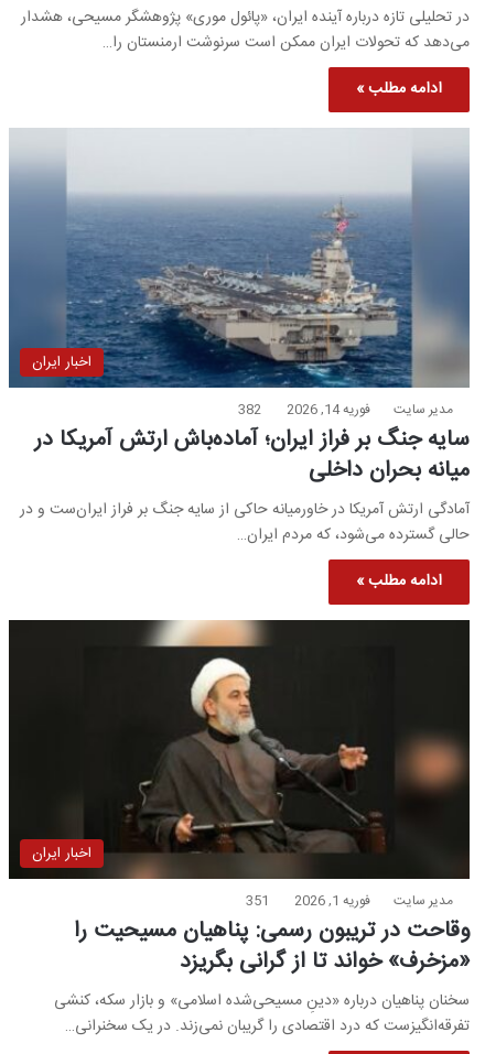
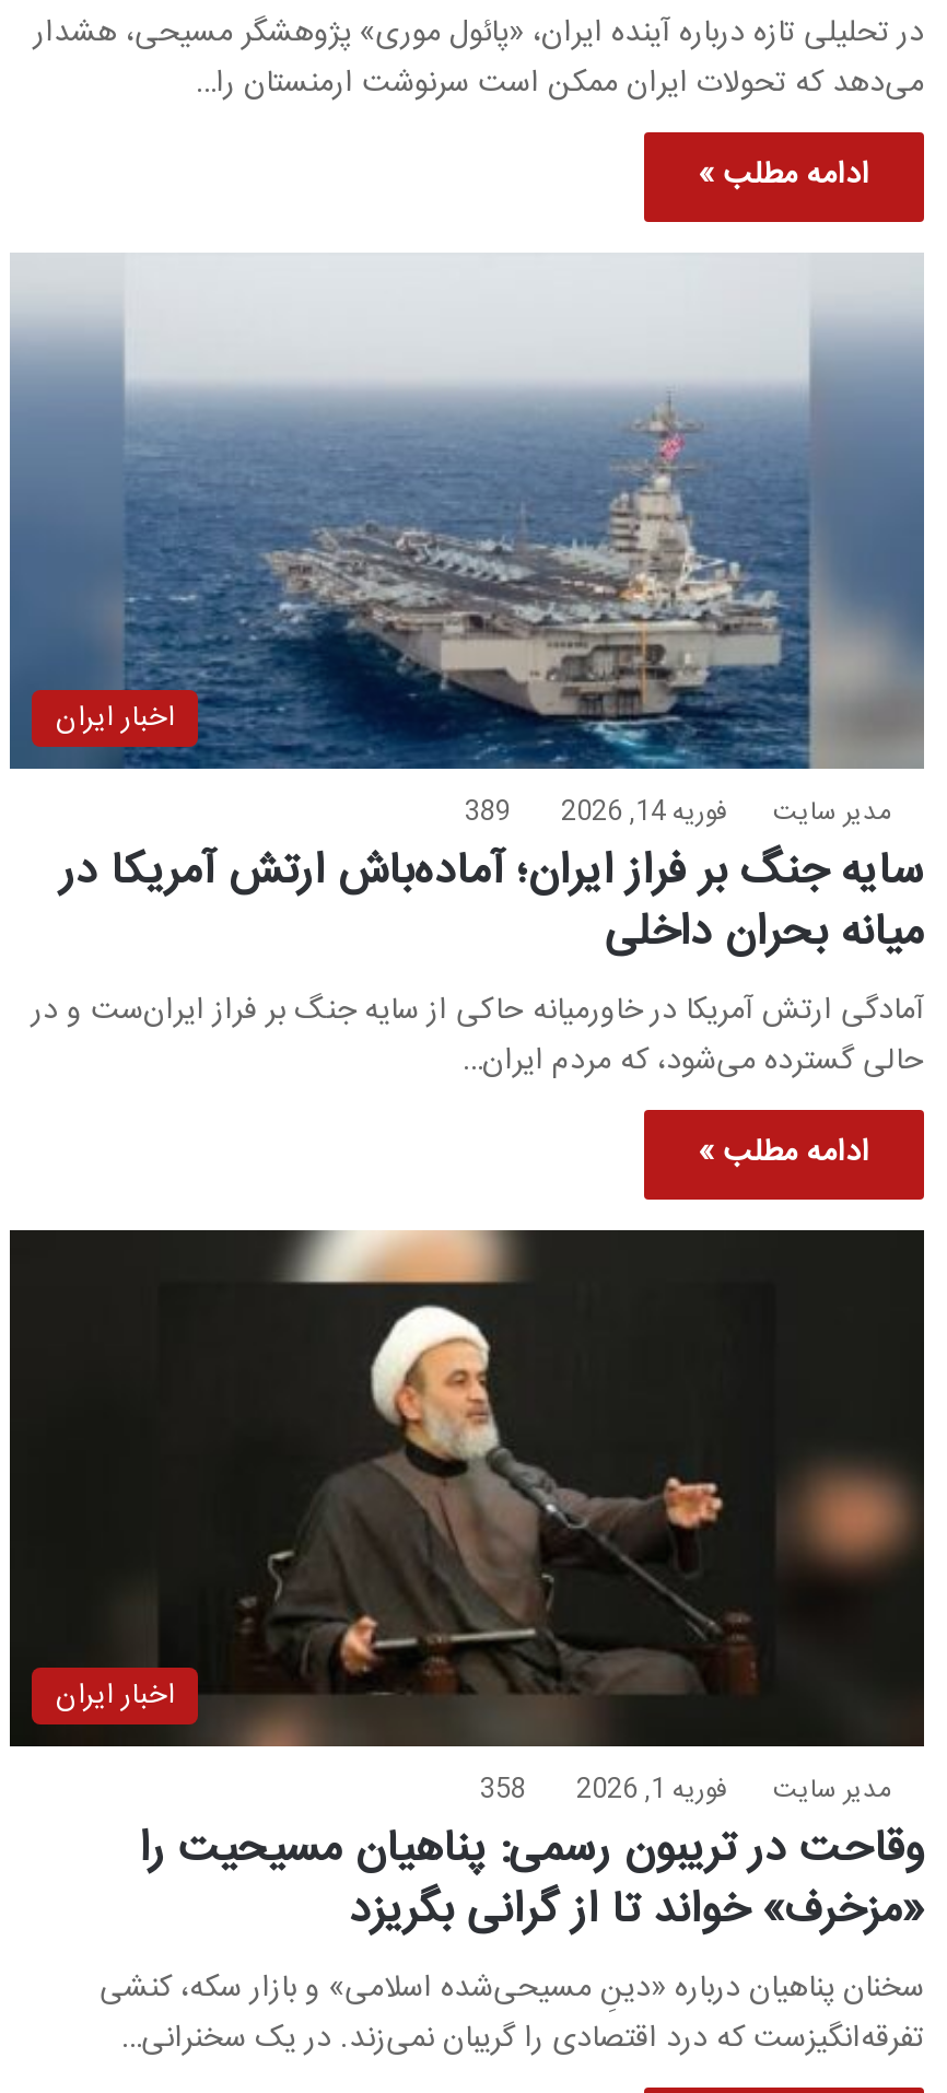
- 382
+ 389

- 351
+ 358
